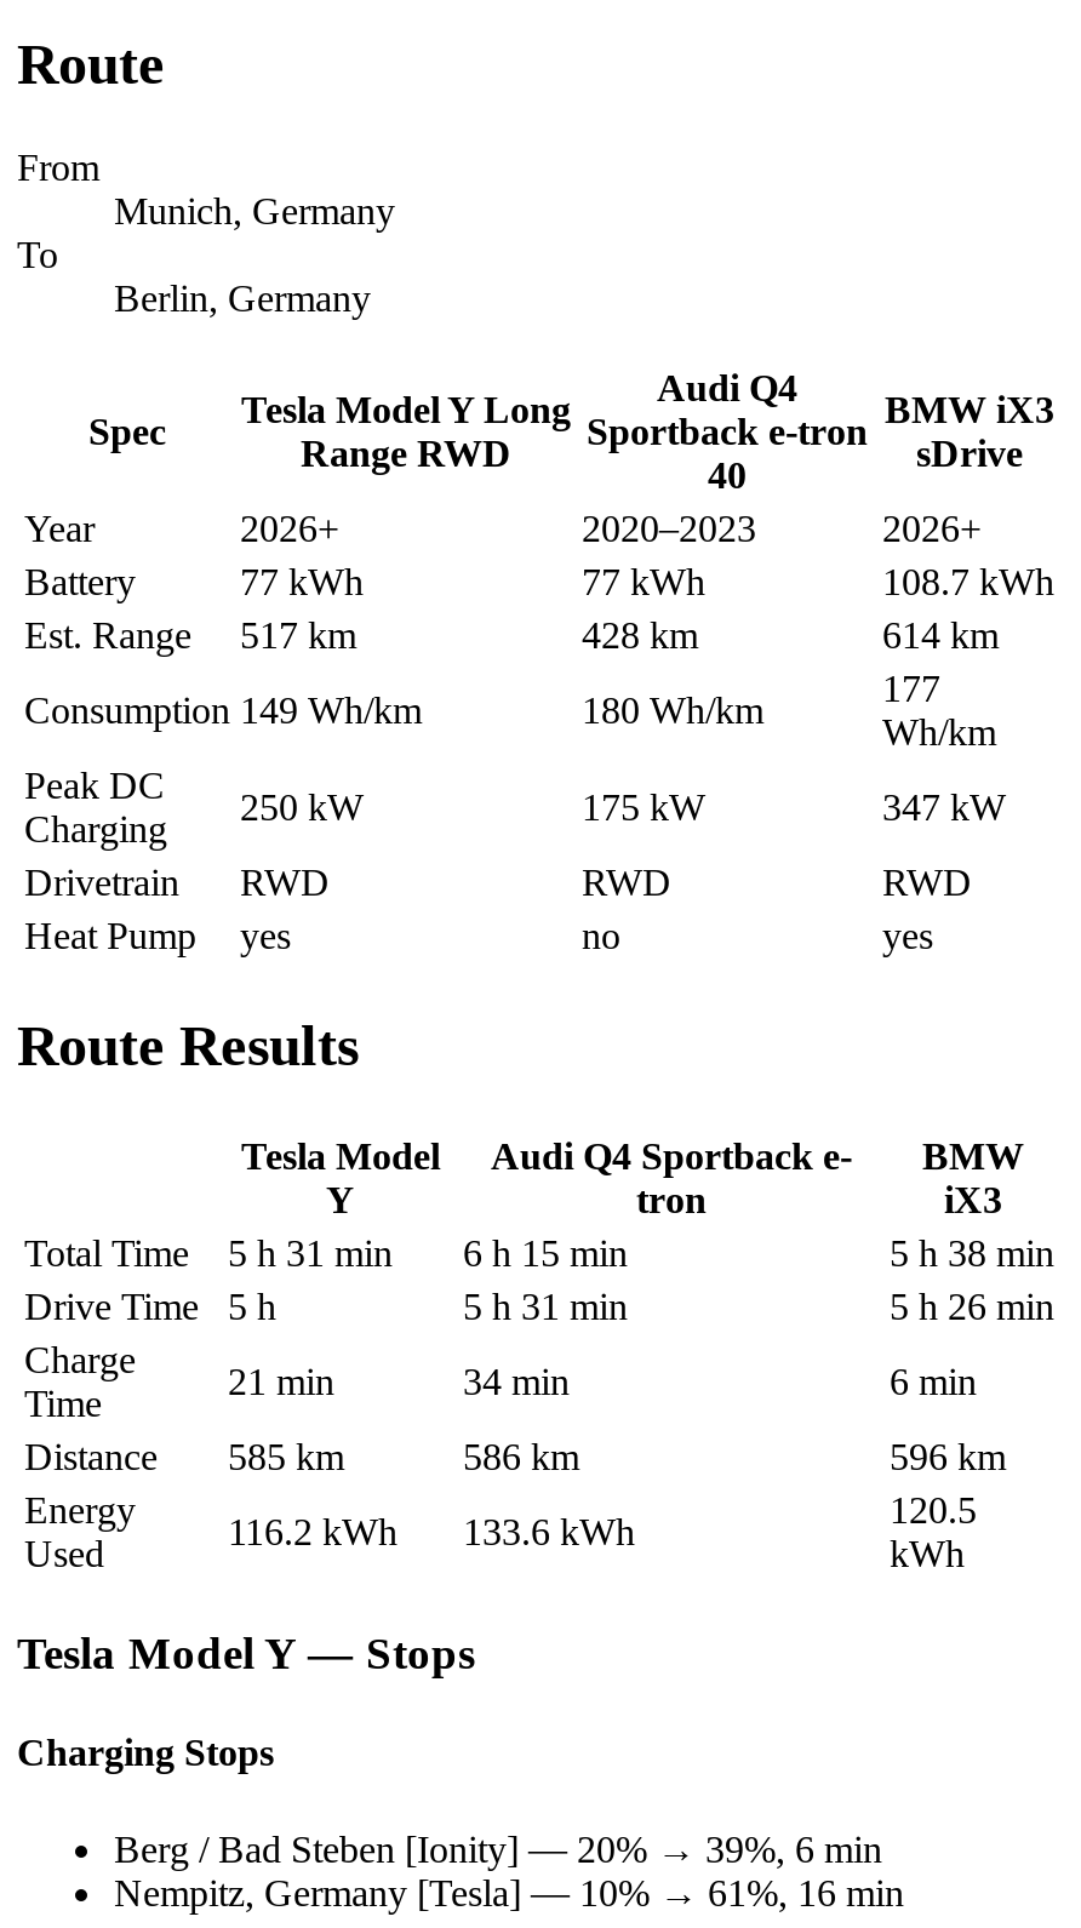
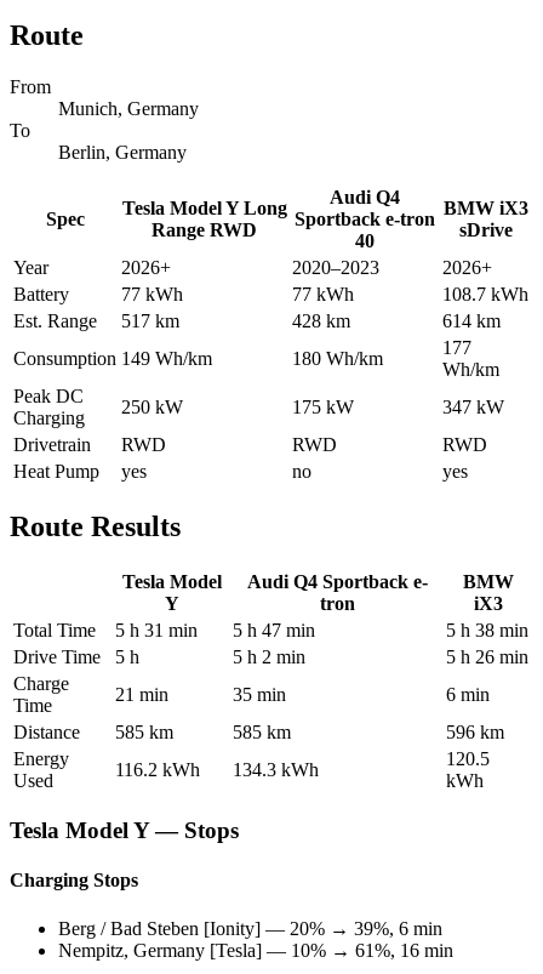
- Total Time 5 h 31 min 6 h 15 min
+ Total Time 5 h 31 min 5 h 47 min

- 5 h 31 min
+ 5 h 2 min

- 34 min
+ 35 min

- 586 km
+ 585 km

- 116.2 kWh 133.6 kWh
+ 116.2 kWh 134.3 kWh
